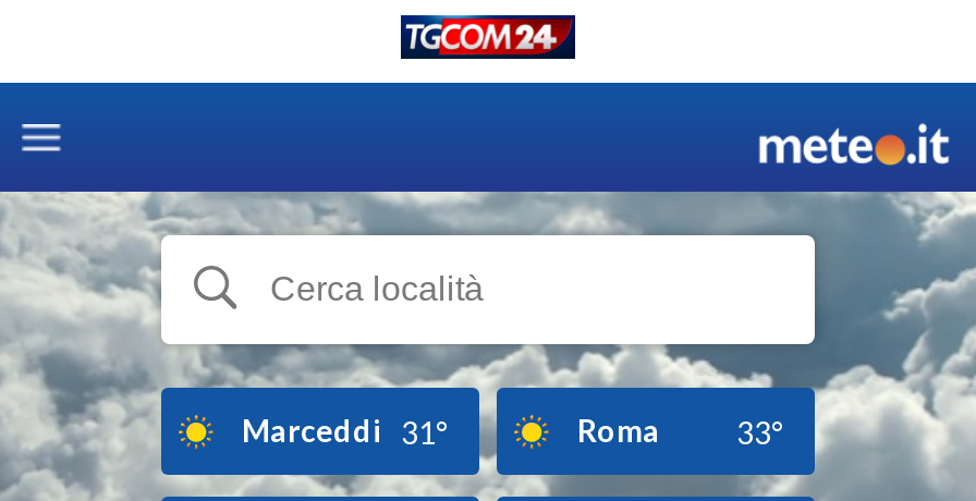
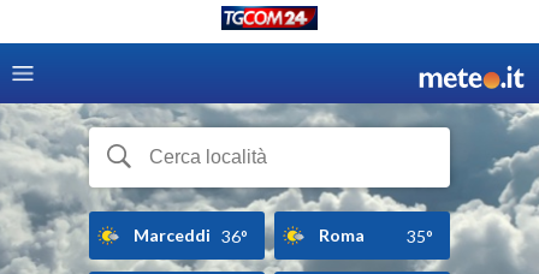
- Marceddi 31°
+ Marceddi 36°

- 33°
+ 35°
